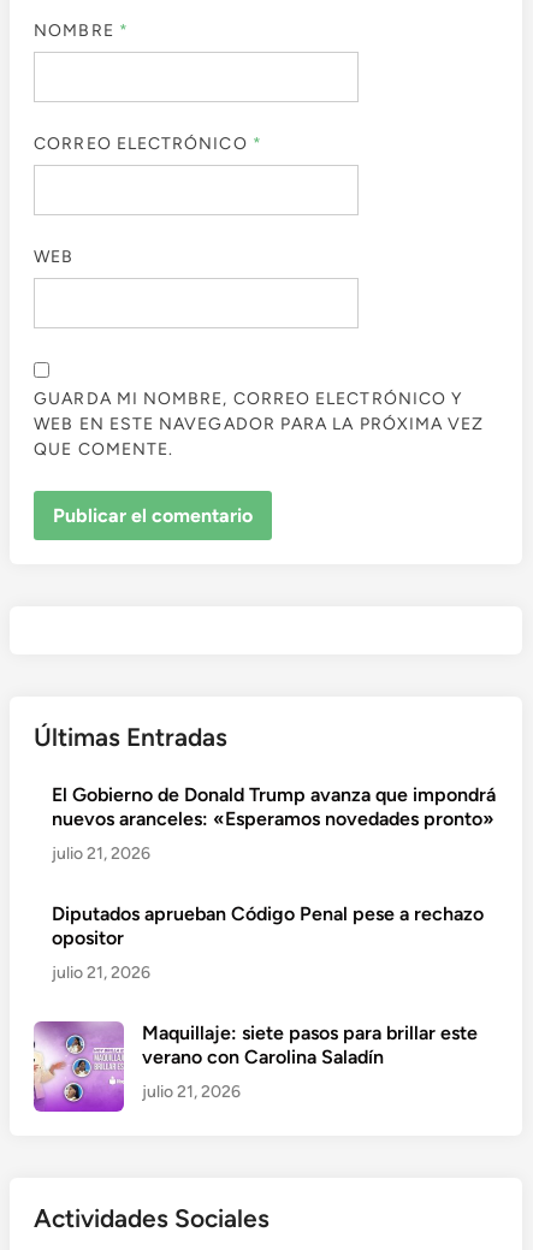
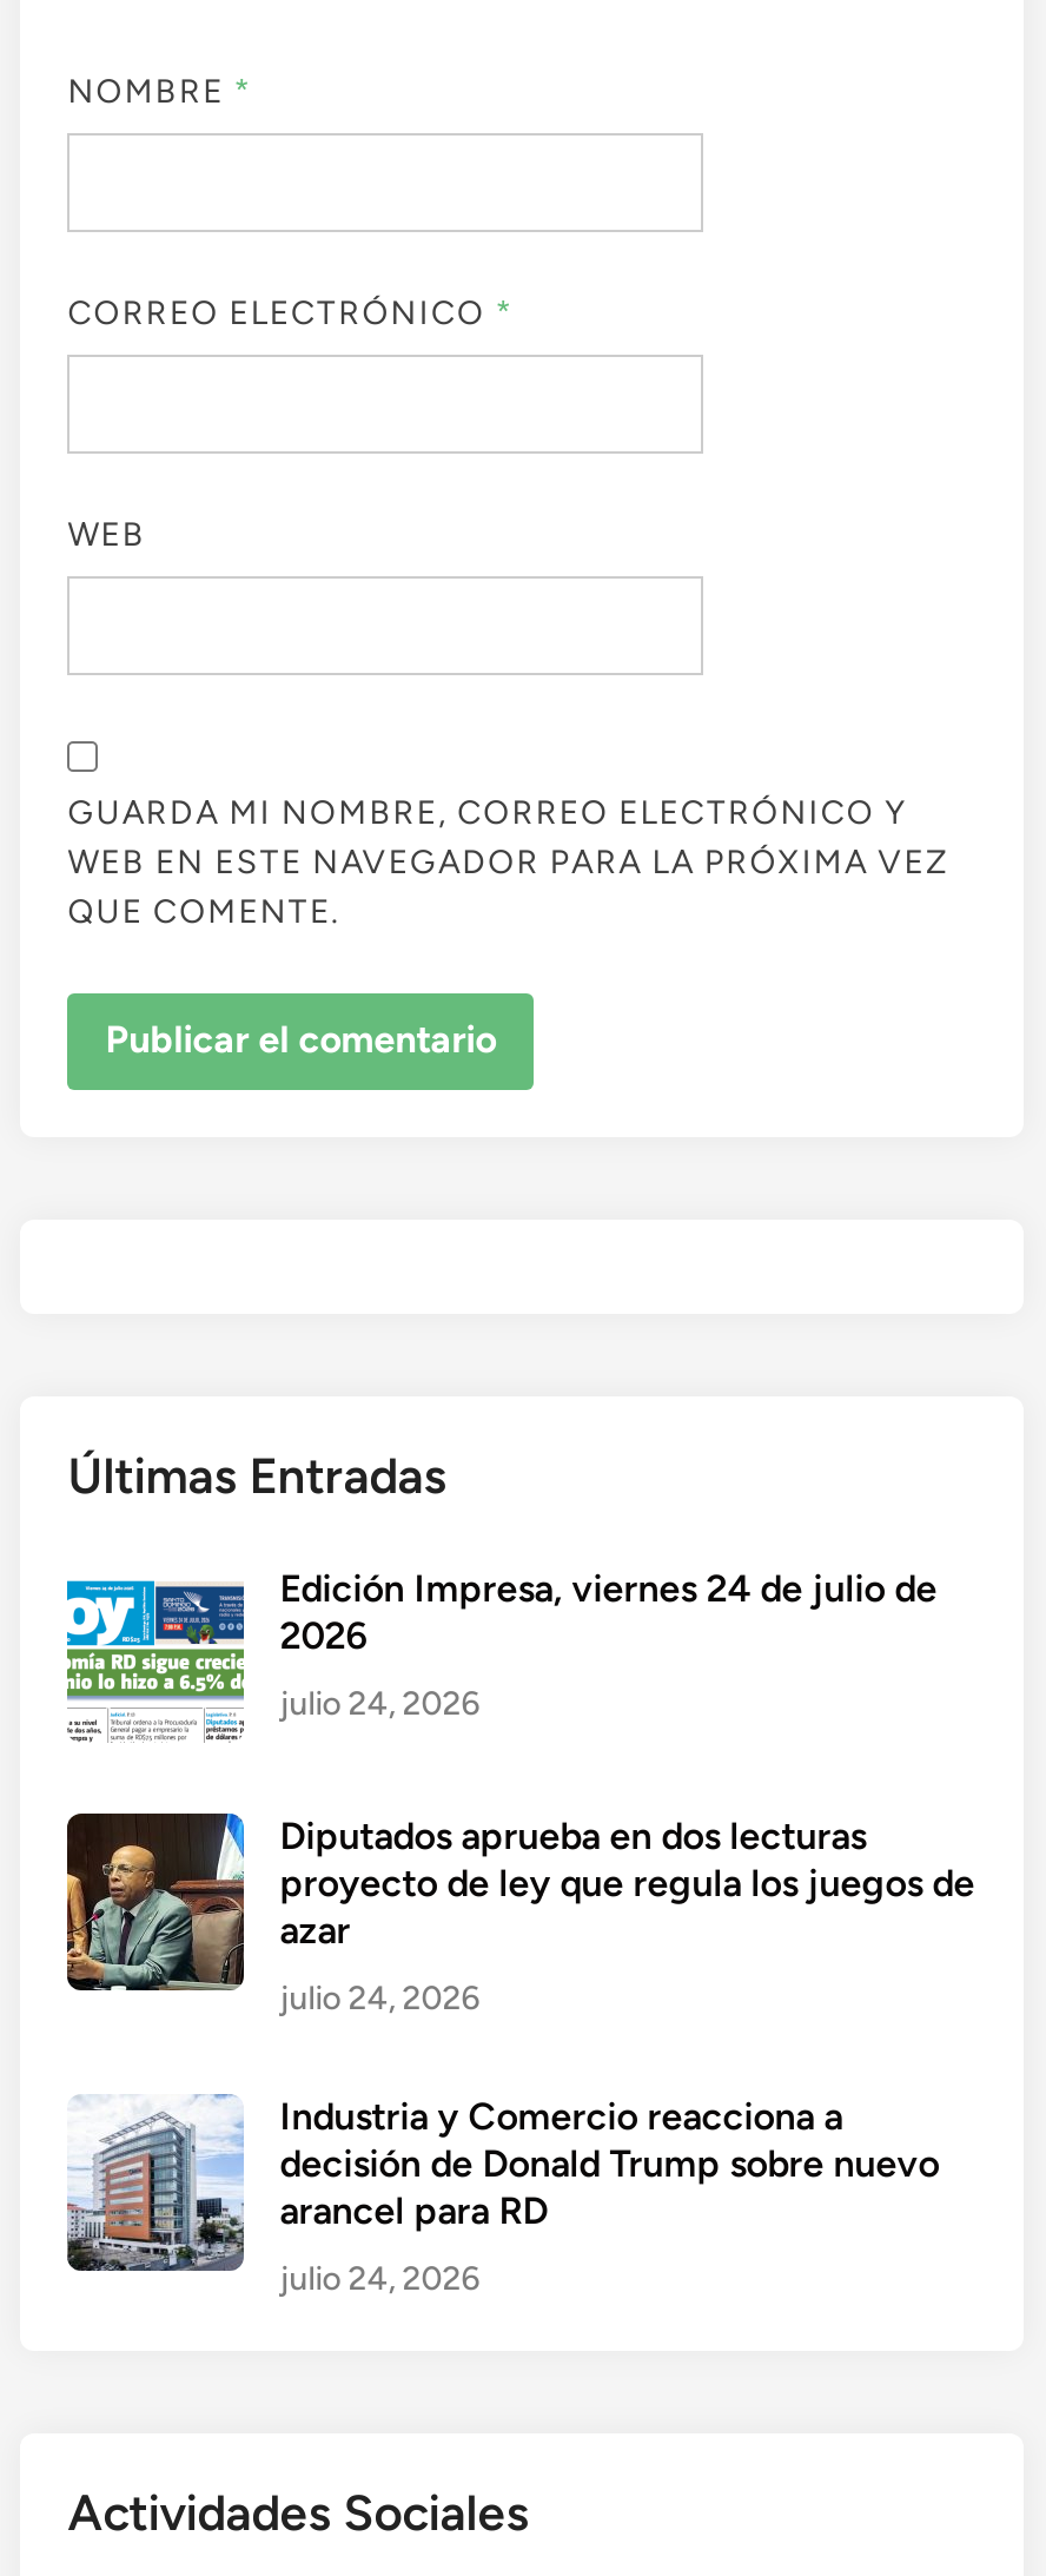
- El Gobierno de Donald Trump avanza que impondrá
- nuevos aranceles: «Esperamos novedades pronto»
+ Edición Impresa, viernes 24 de julio de
+ 2026

- julio 21, 2026
+ julio 24, 2026

- Diputados aprueban Código Penal pese a rechazo
- opositor
+ Diputados aprueba en dos lecturas
+ proyecto de ley que regula los juegos de
+ azar

- julio 21, 2026
+ julio 24, 2026

- [image]
- Maquillaje: siete pasos para brillar este
- verano con Carolina Saladín
+ [image]
+ Industria y Comercio reacciona a
+ decisión de Donald Trump sobre nuevo
+ arancel para RD

- julio 21, 2026
+ julio 24, 2026
